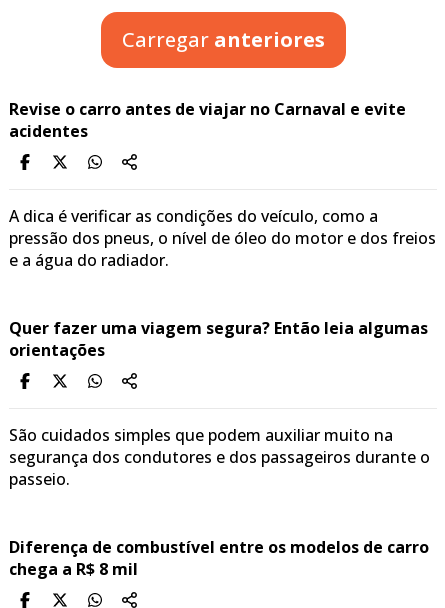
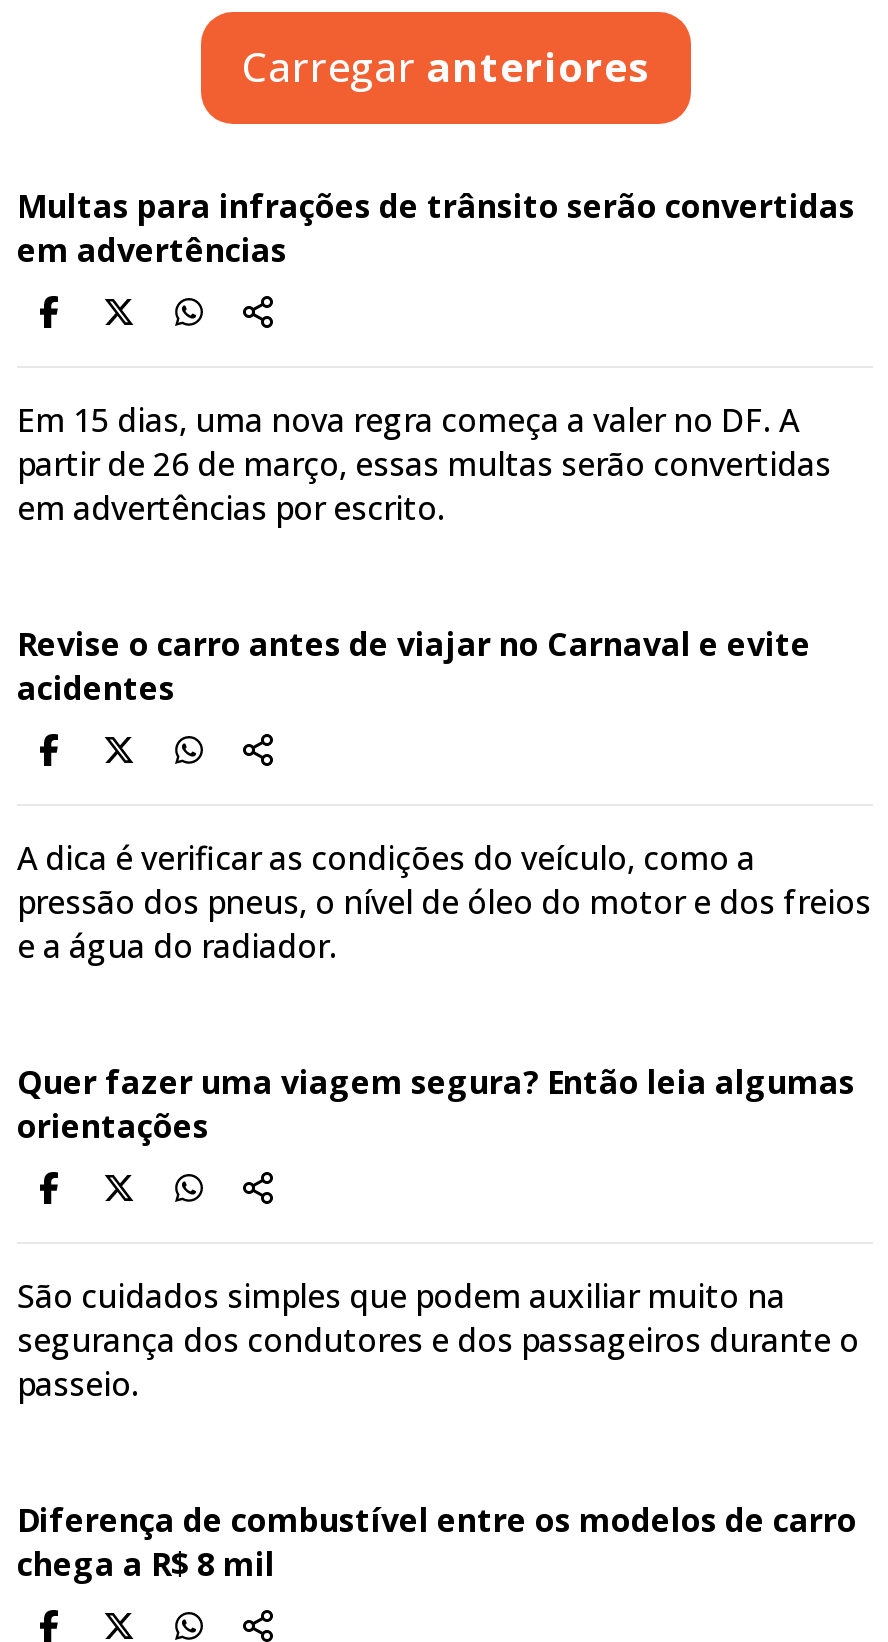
+ Multas para infrações de trânsito serão convertidas
+ em advertências

+ Em 15 dias, uma nova regra começa a valer no DF. A
+ partir de 26 de março, essas multas serão convertidas
+ em advertências por escrito.
